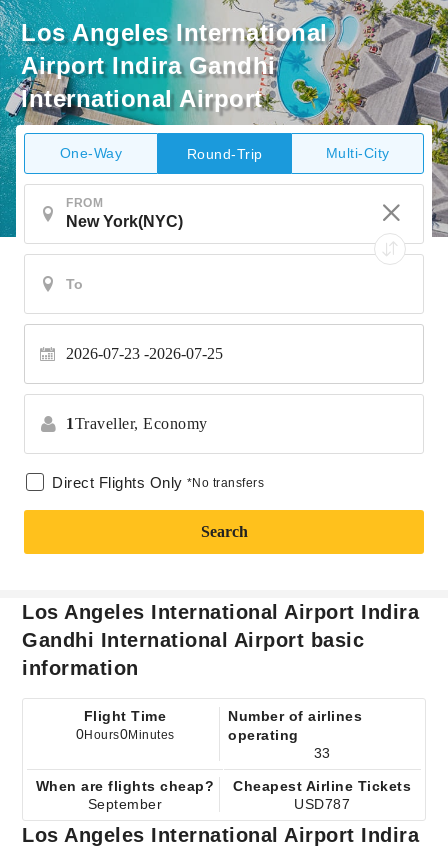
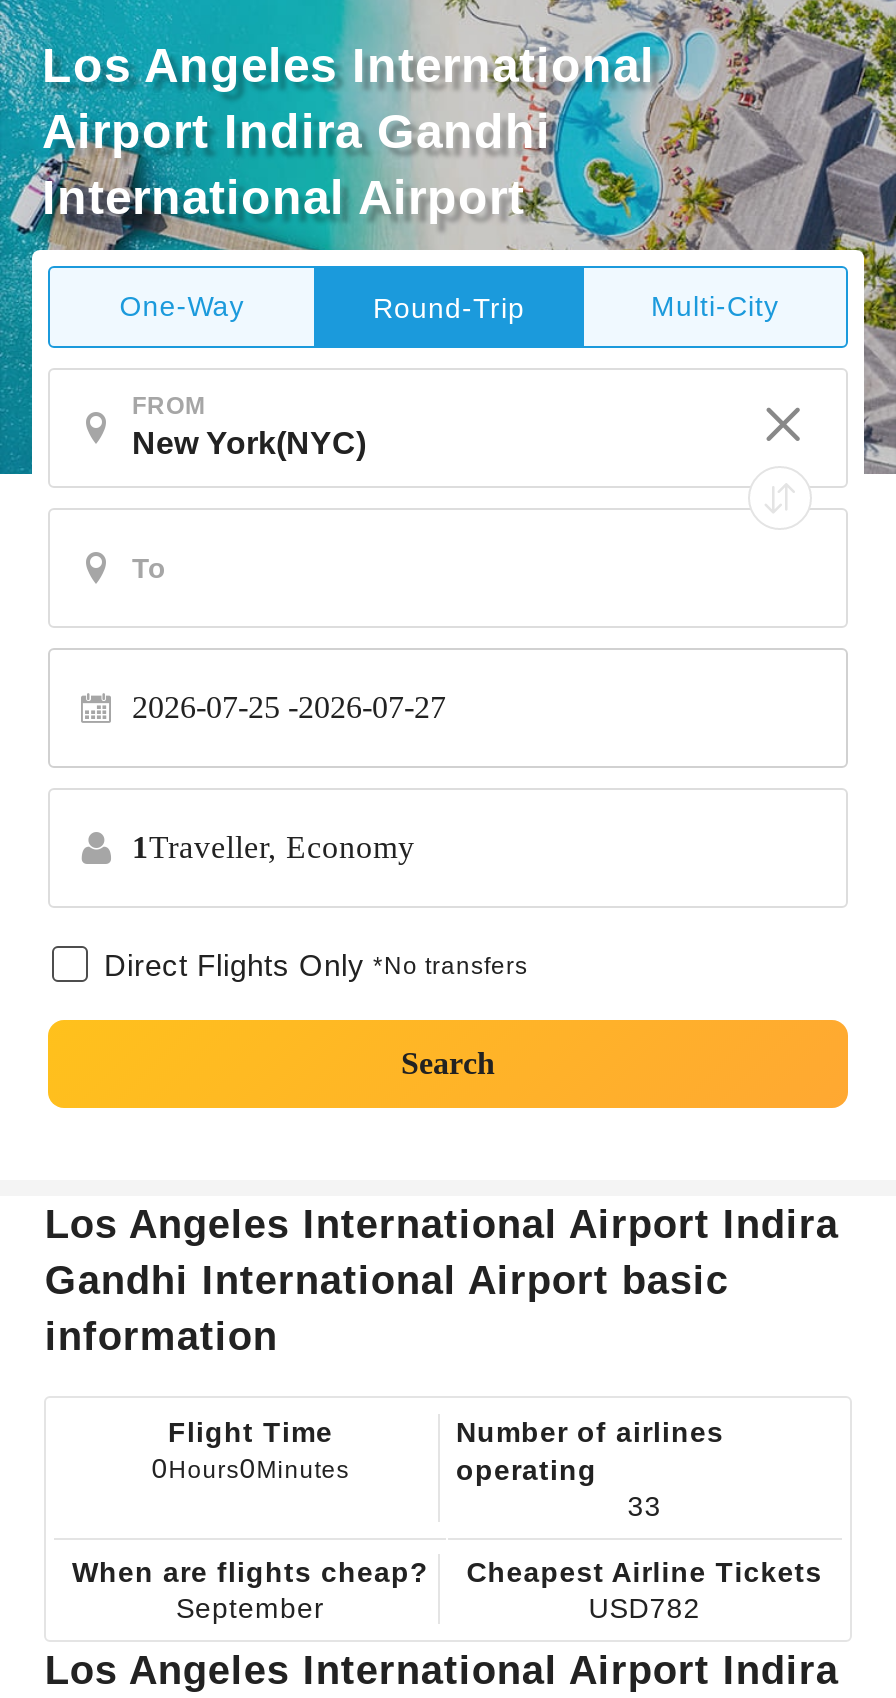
- 2026-07-23 -2026-07-25
+ 2026-07-25 -2026-07-27

- USD787
+ USD782
